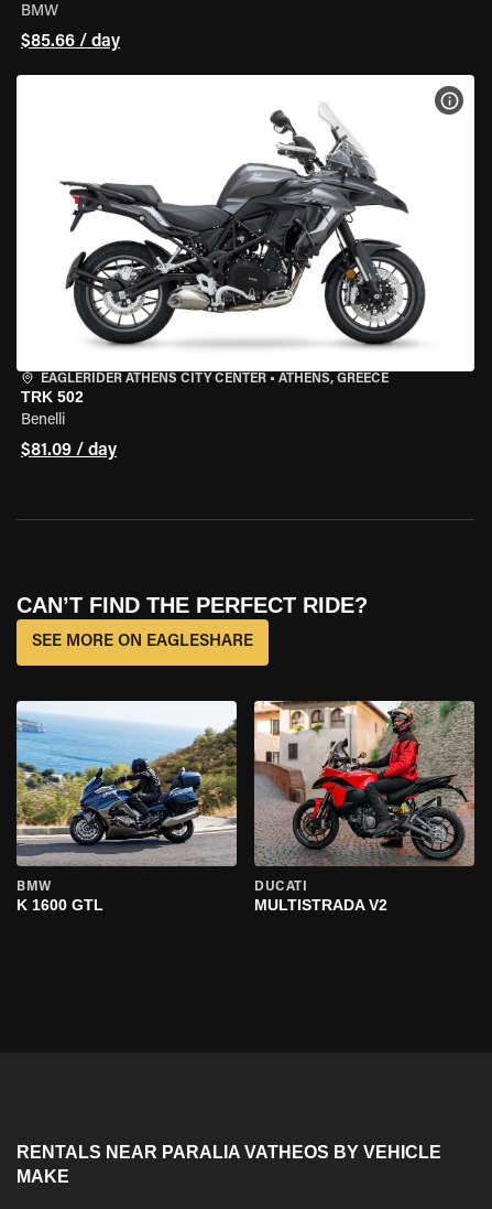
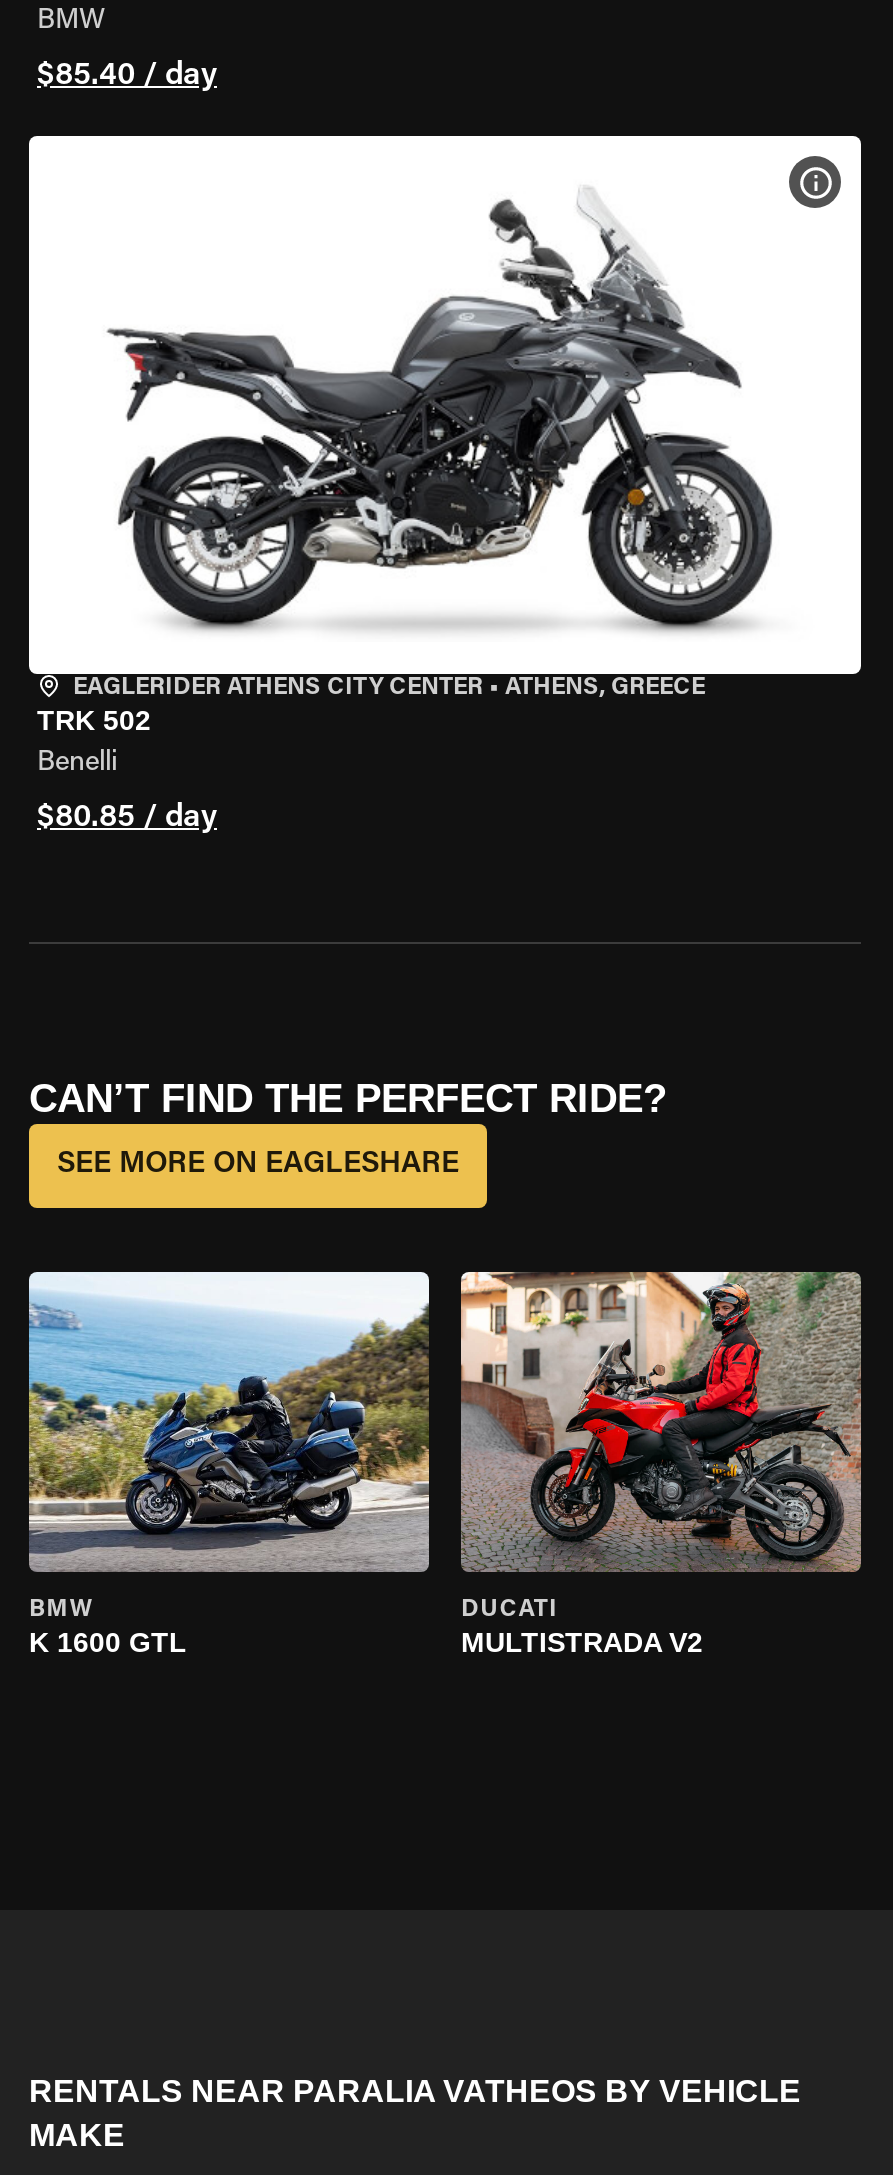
- $85.66 / day
+ $85.40 / day

- $81.09 / day
+ $80.85 / day
